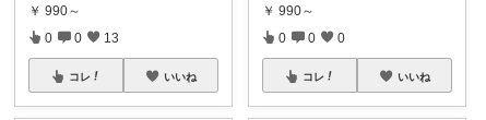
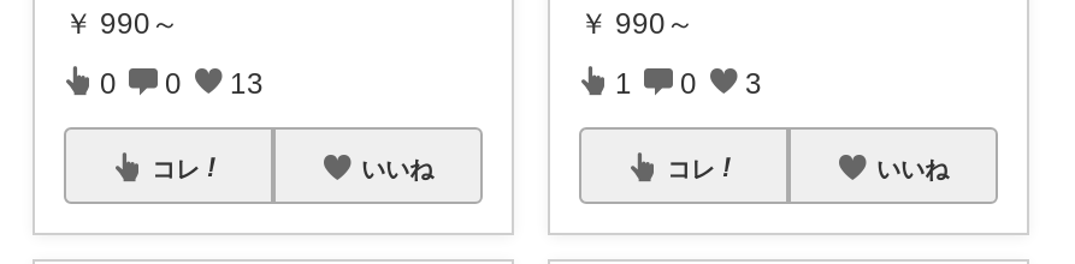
- 0
- 0
+ 3

+ 1
